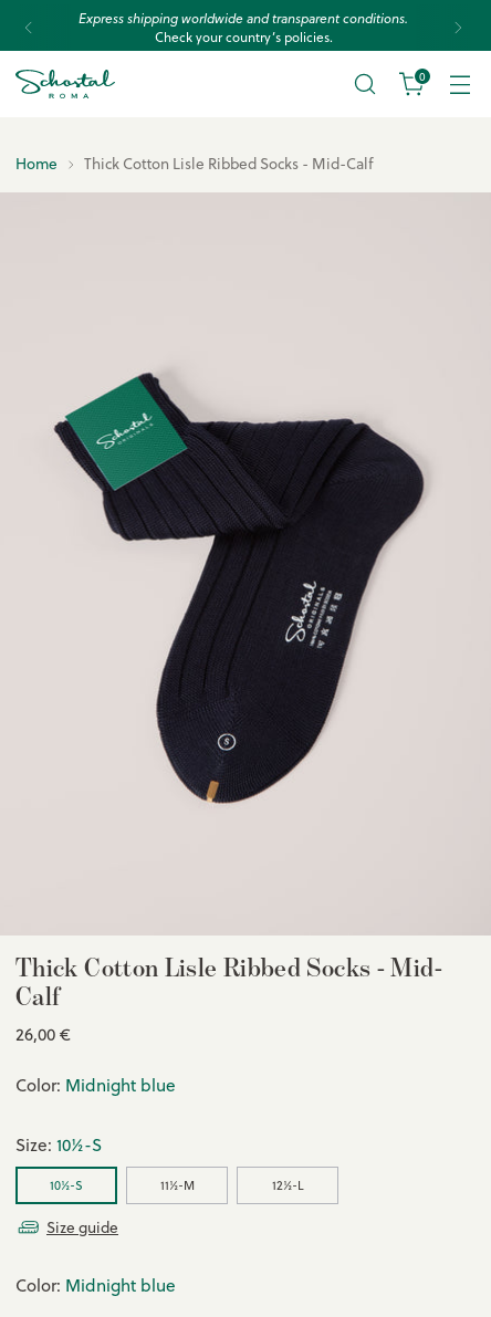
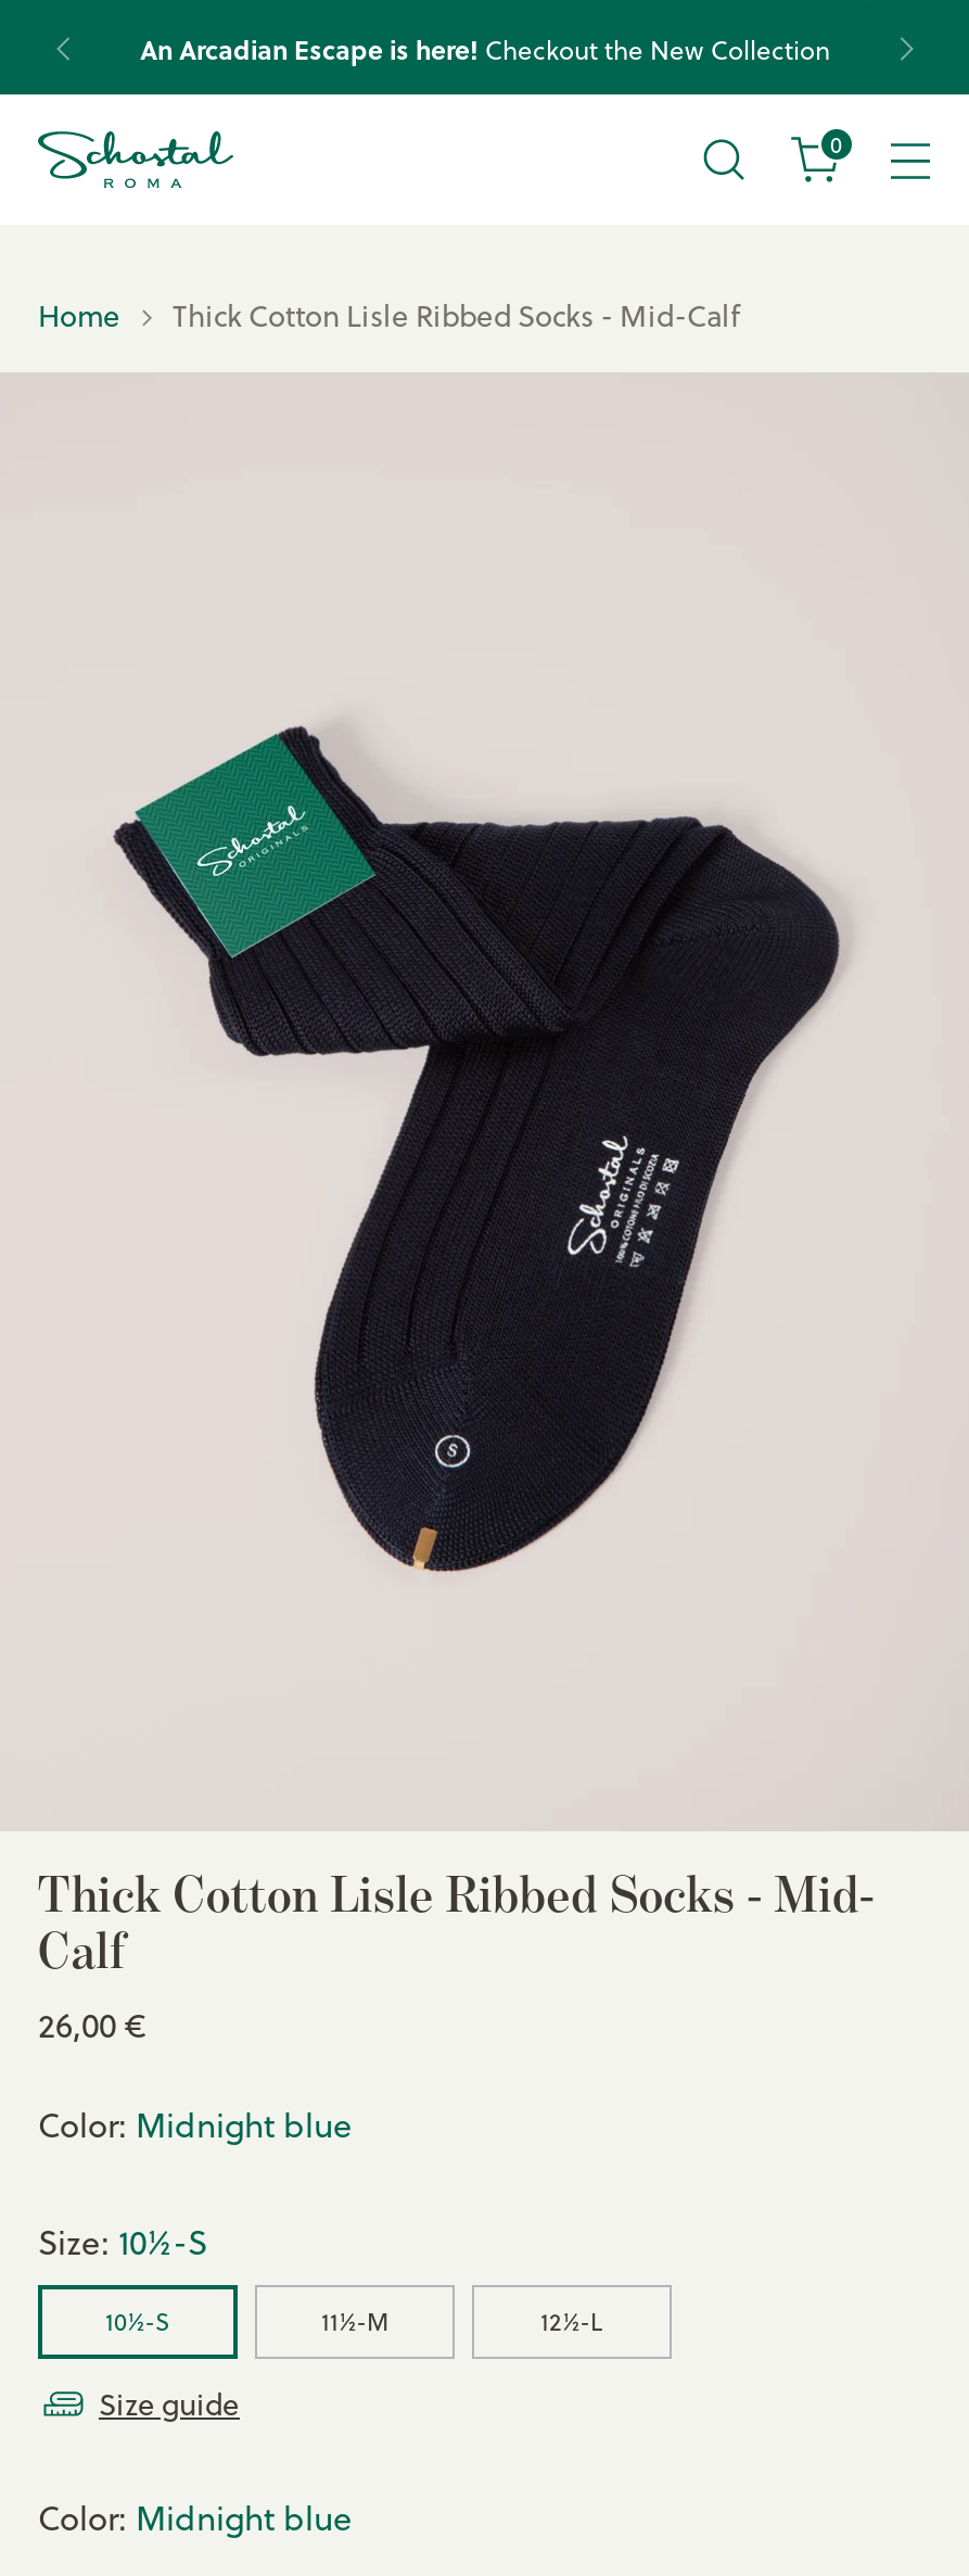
- Express shipping worldwide and transparent conditions.
- Check your country’s policies.
+ An Arcadian Escape is here! Checkout the New Collection
